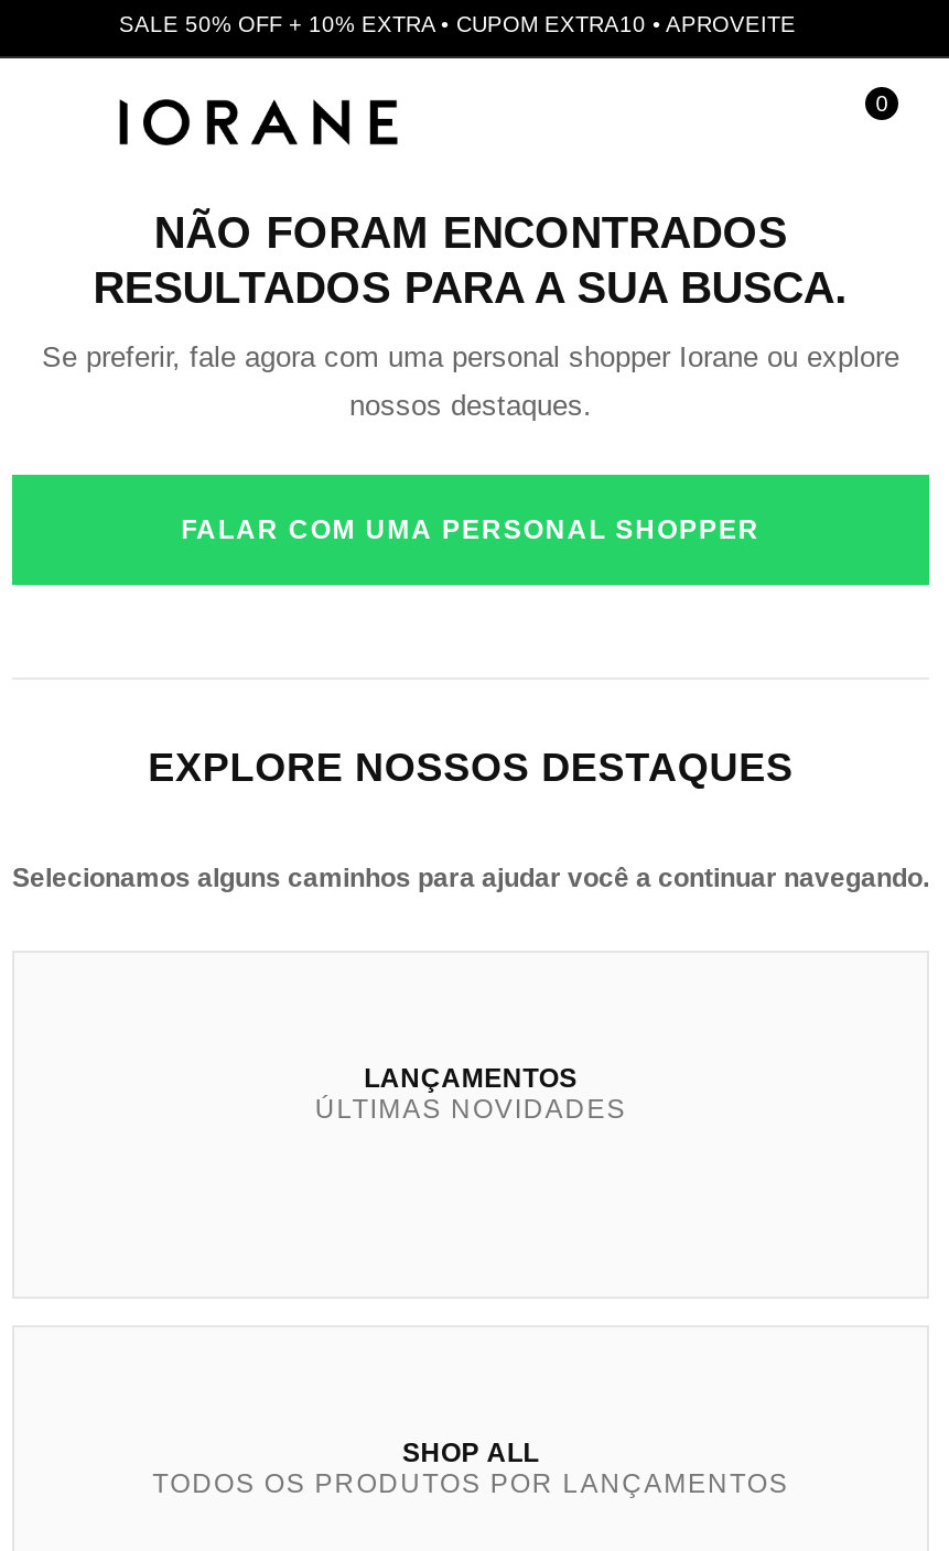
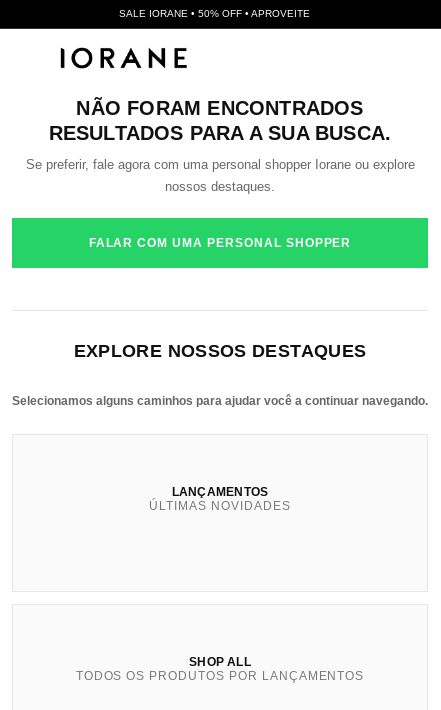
- SALE 50% OFF + 10% EXTRA • CUPOM EXTRA10 • APROVEITE
- 0
+ SALE IORANE • 50% OFF • APROVEITE
